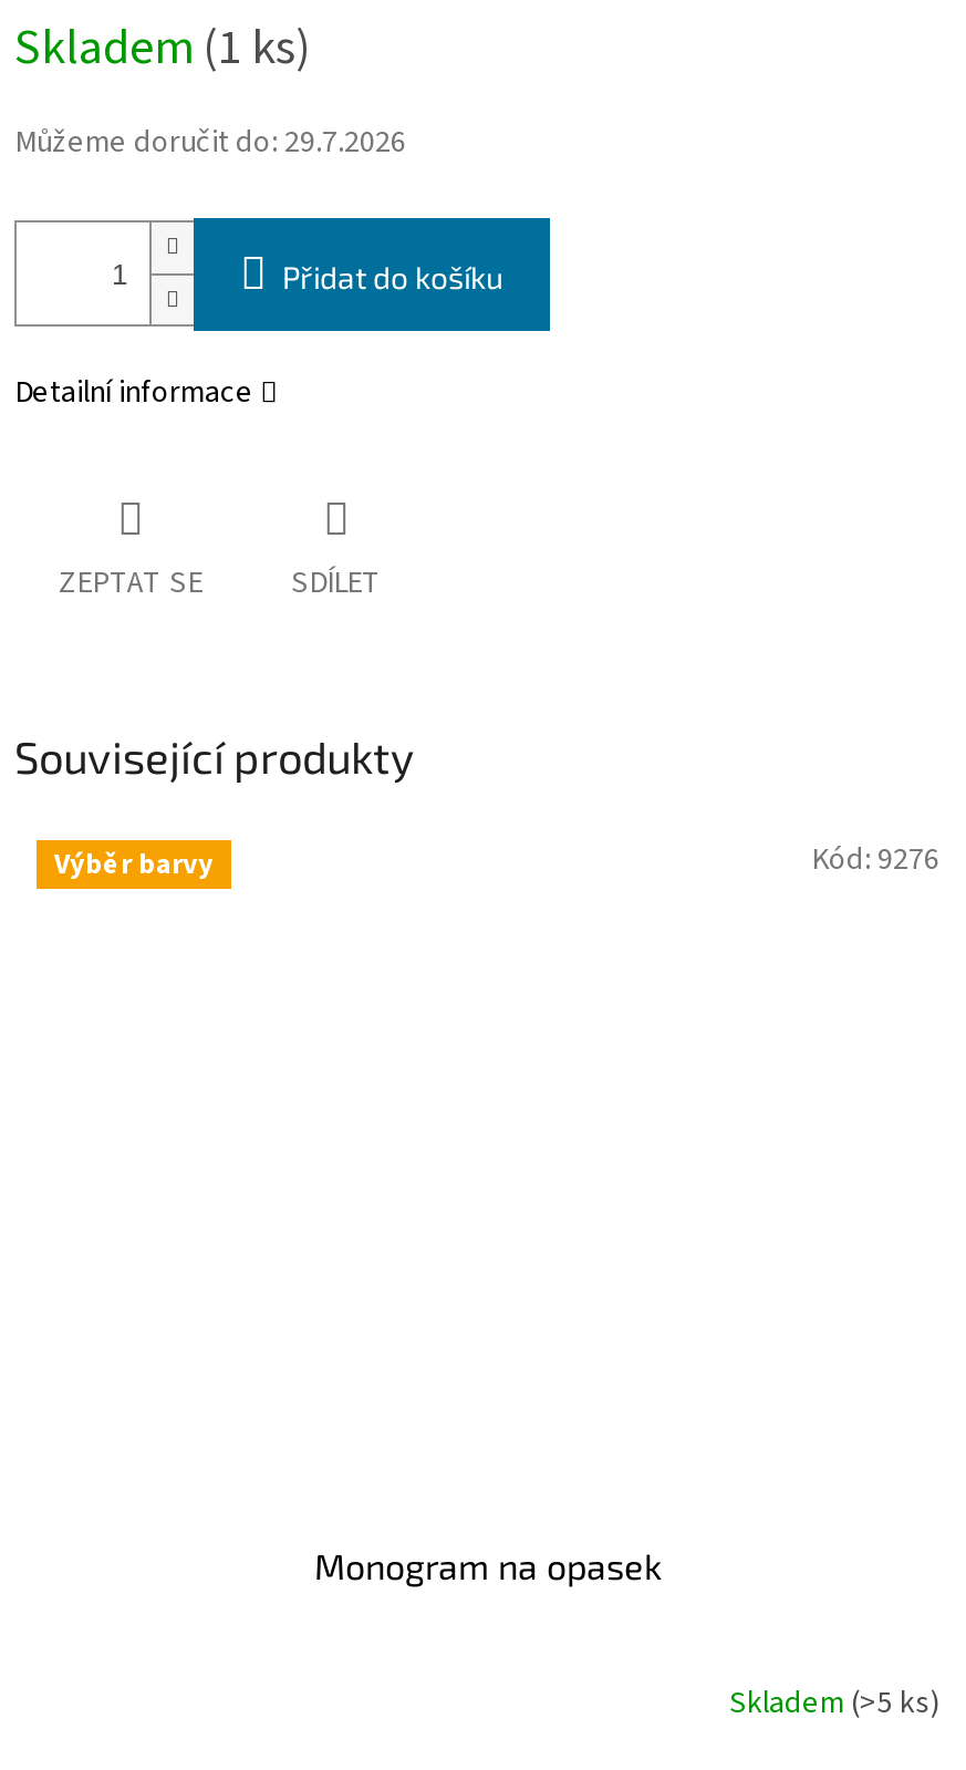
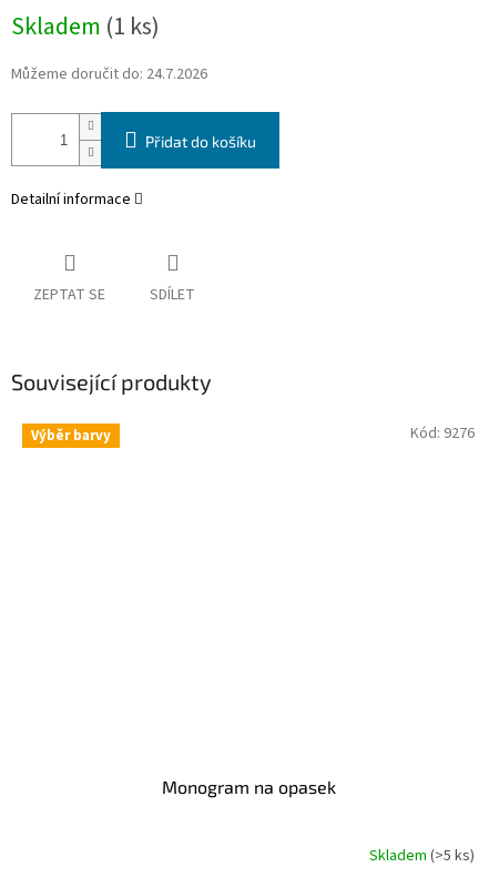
- Můžeme doručit do: 29.7.2026
+ Můžeme doručit do: 24.7.2026
